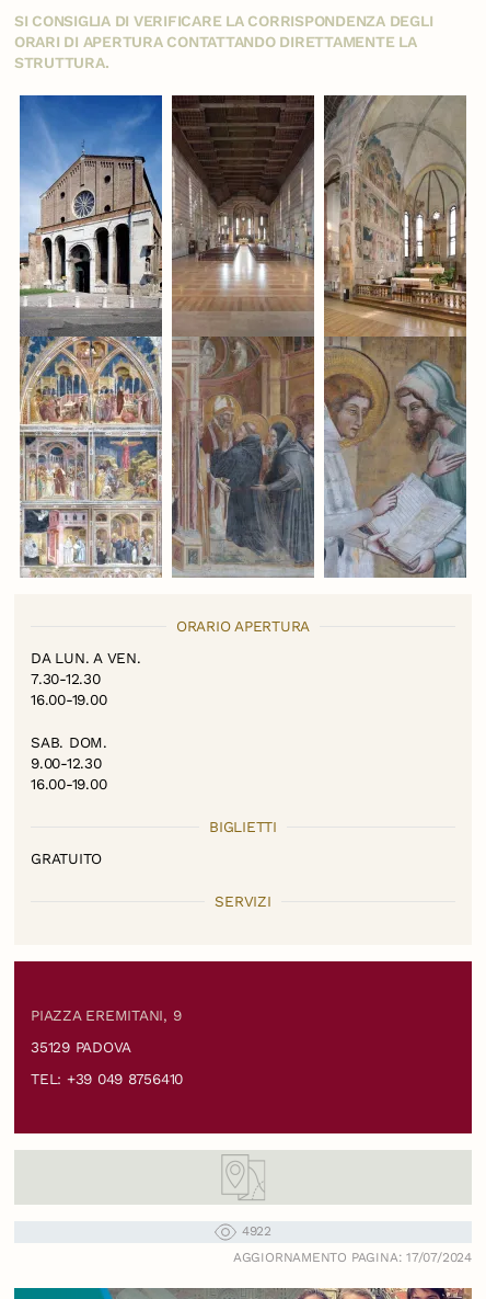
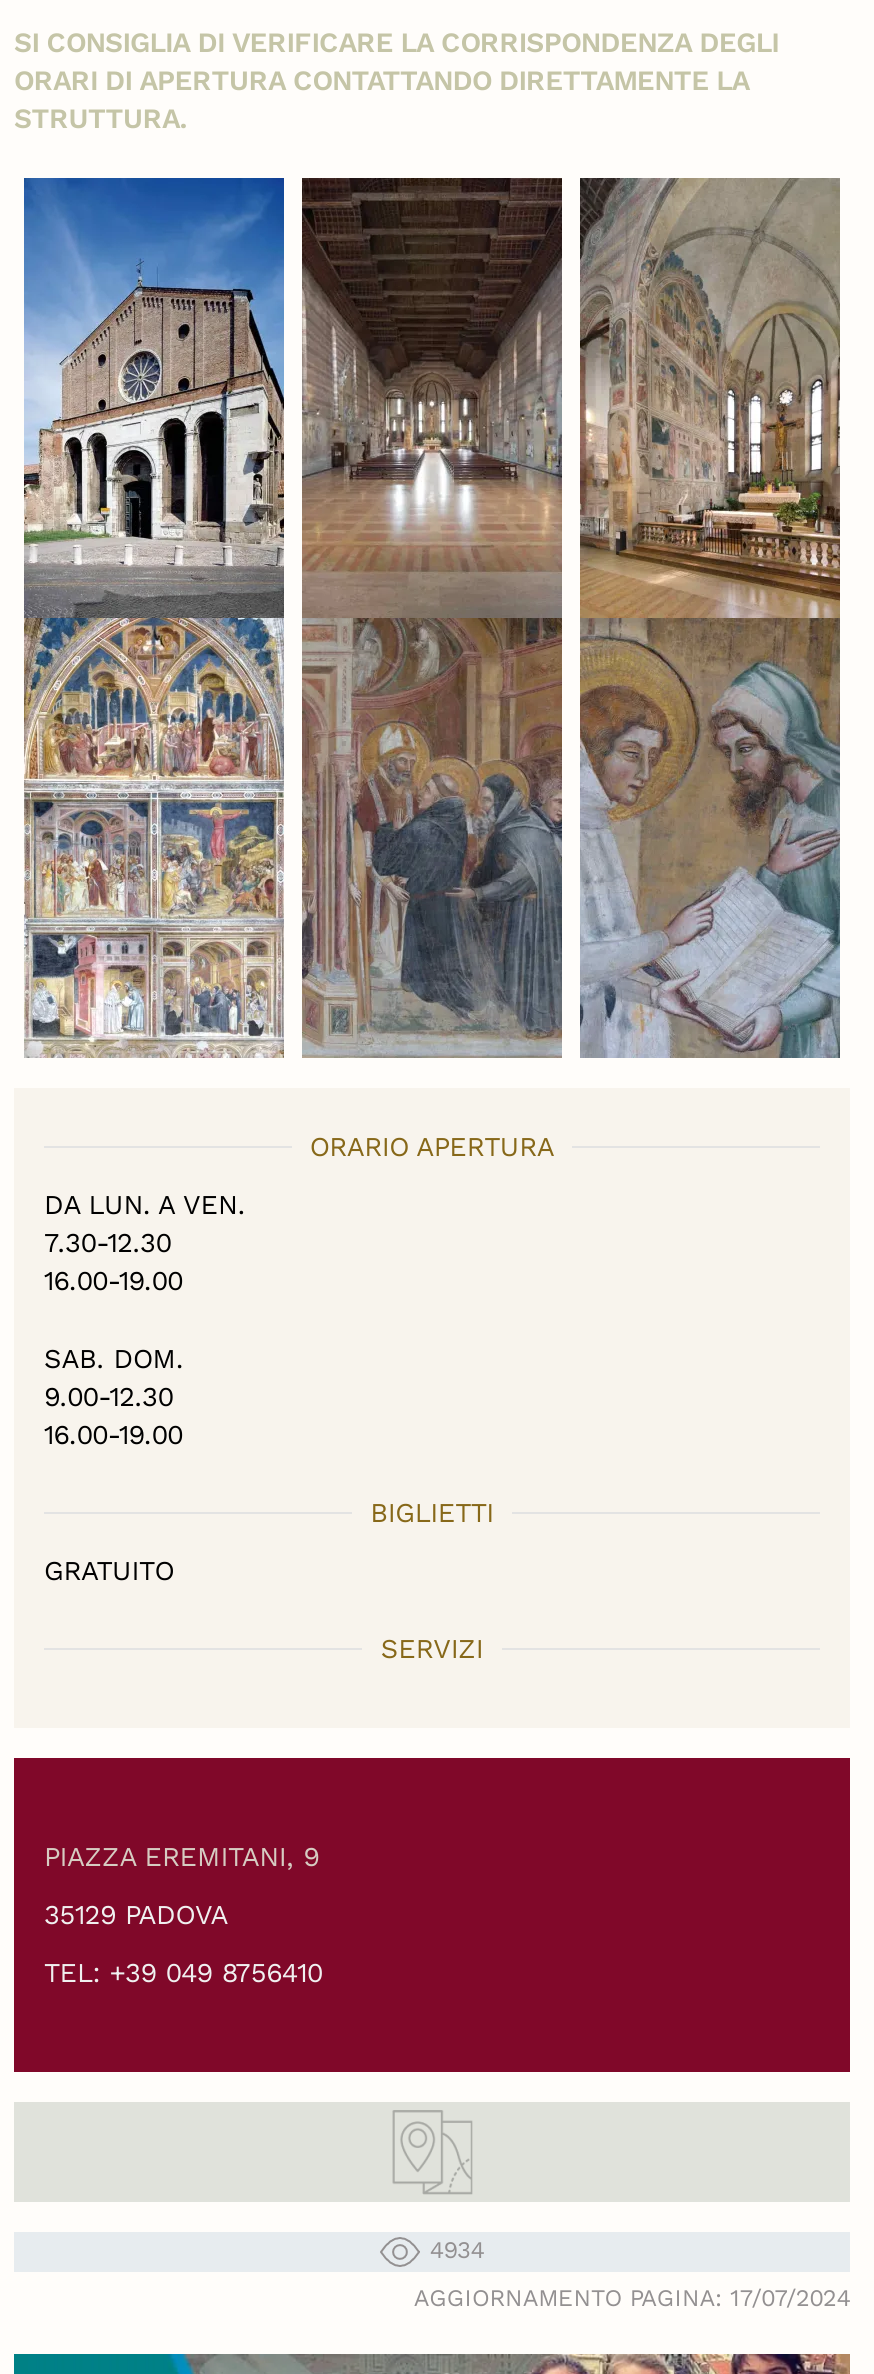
- 4922
+ 4934
